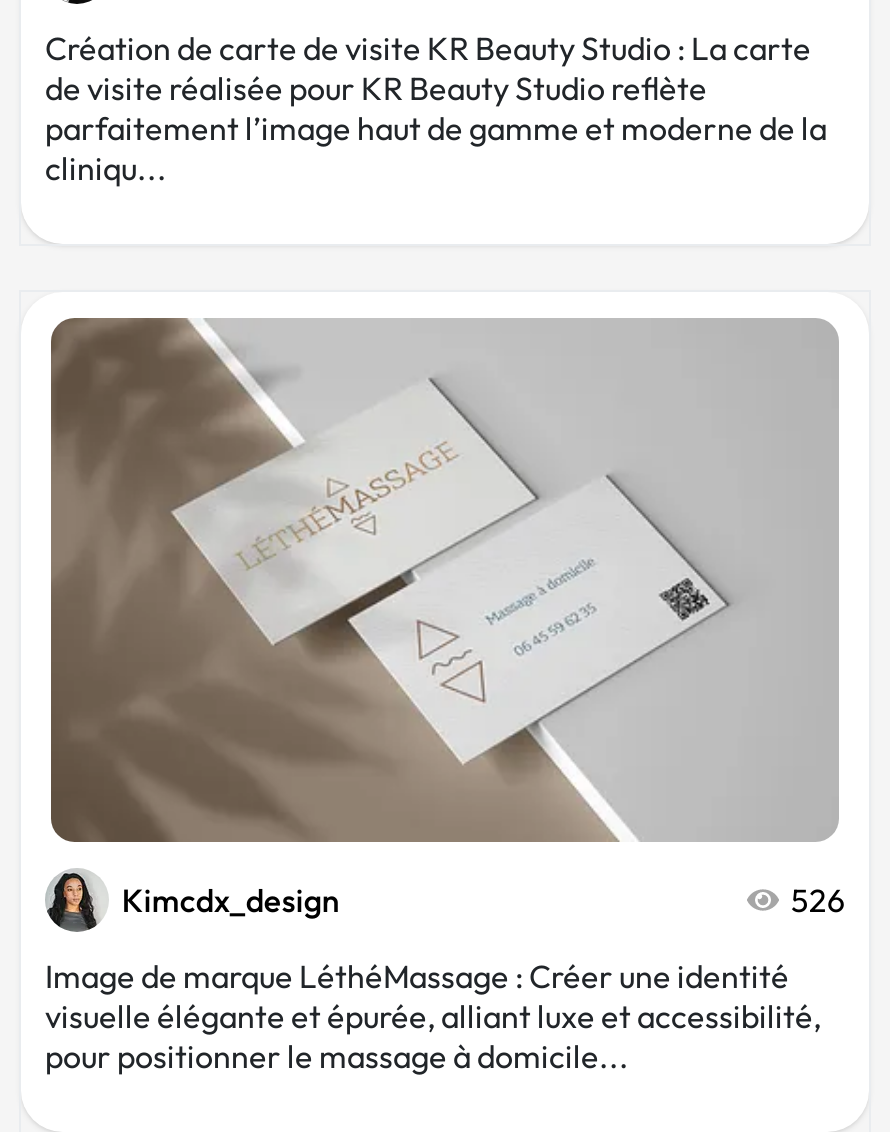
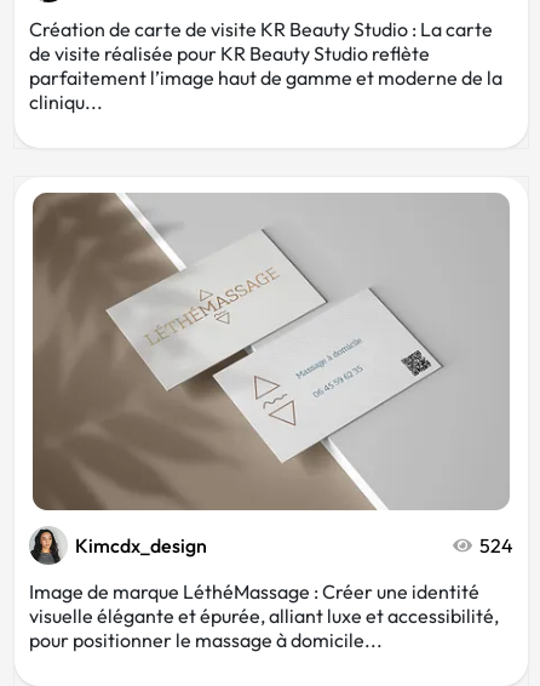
- 526
+ 524
